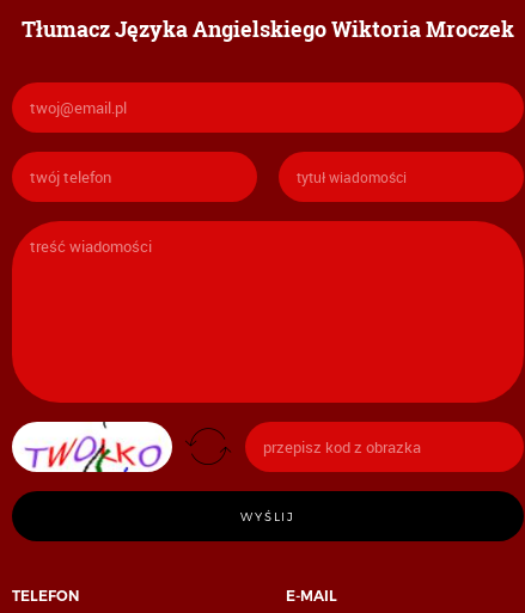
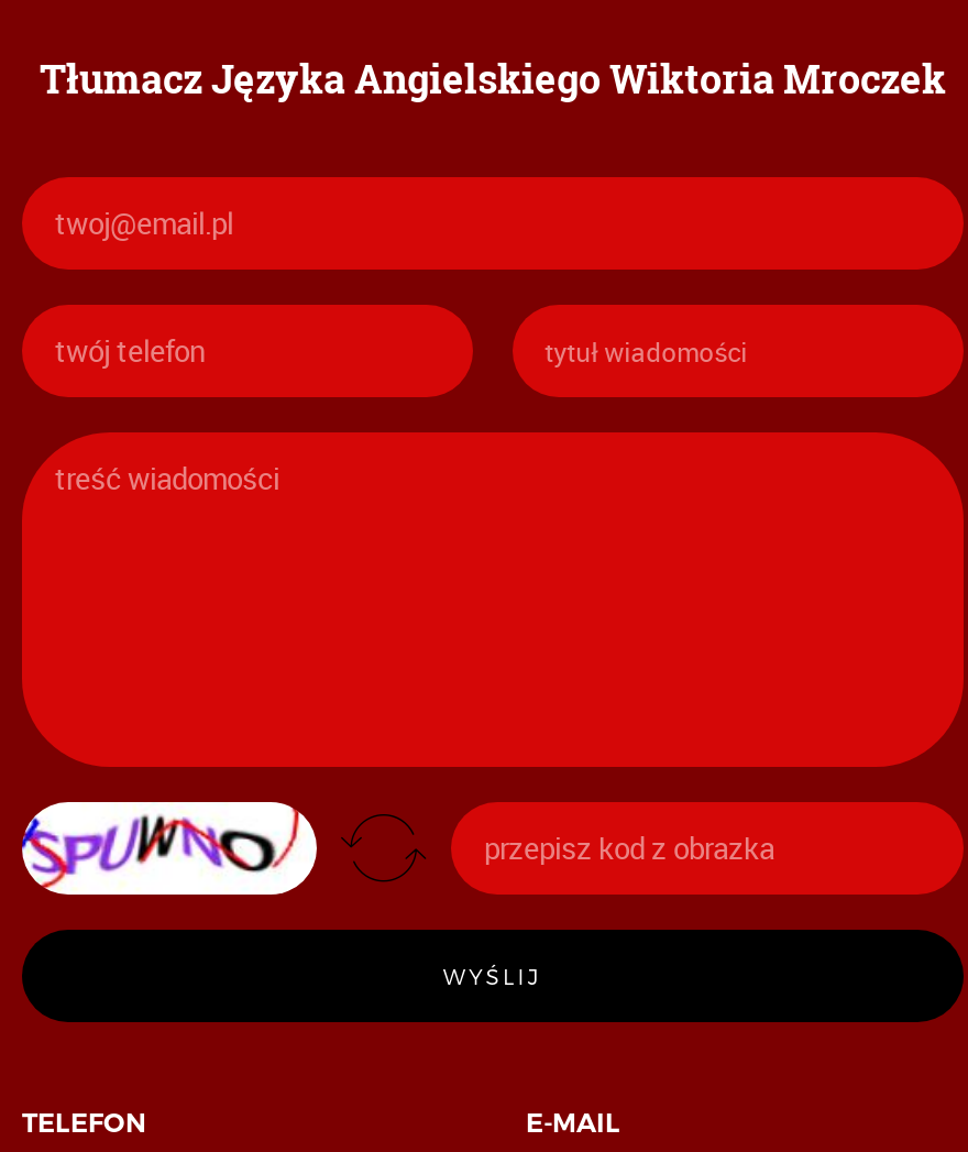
- [image]
+ [image]
